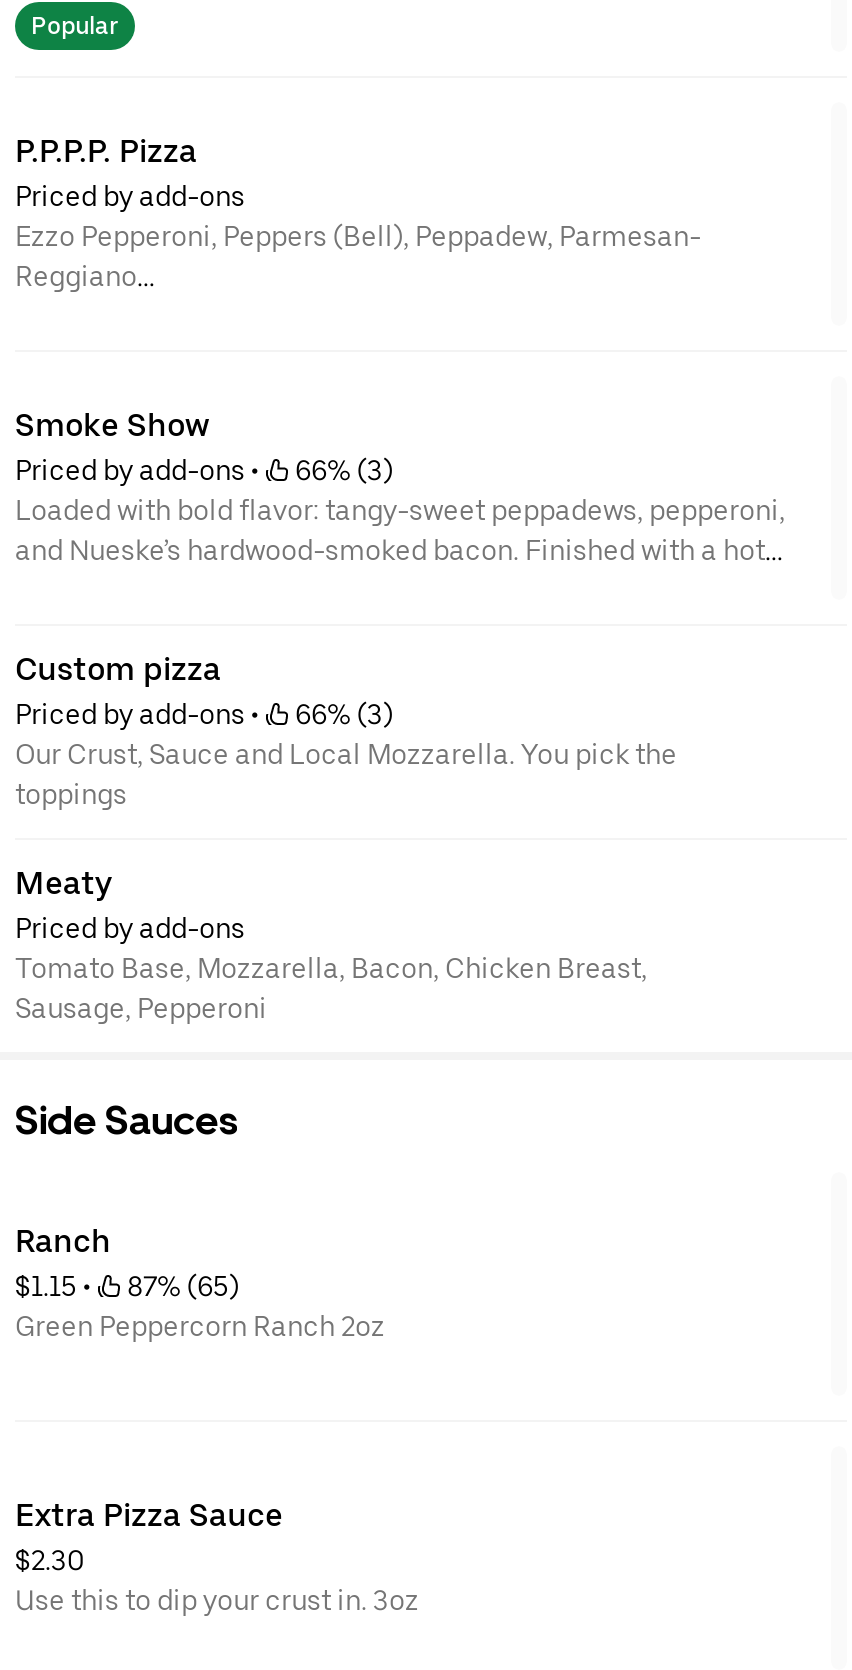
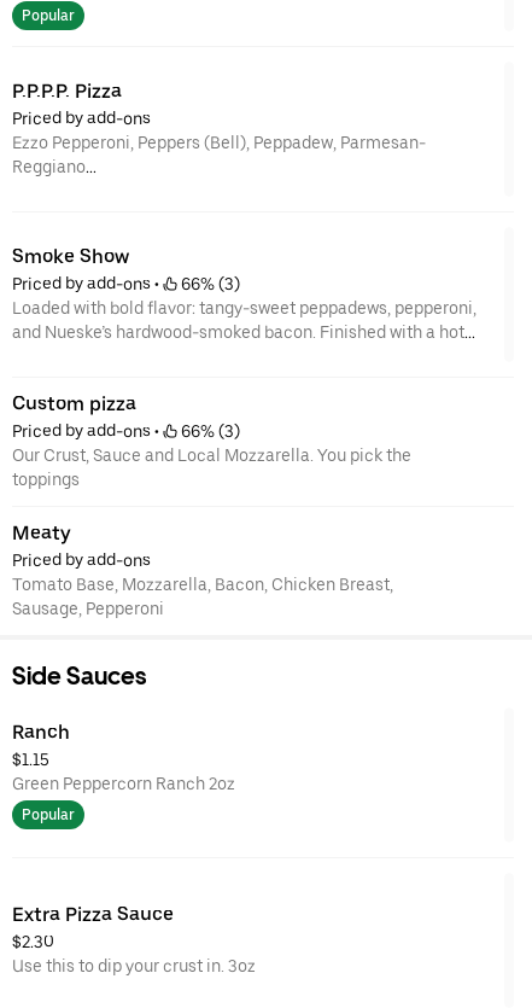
- $1.15 •
- 87% (65)
+ $1.15

+ Popular
